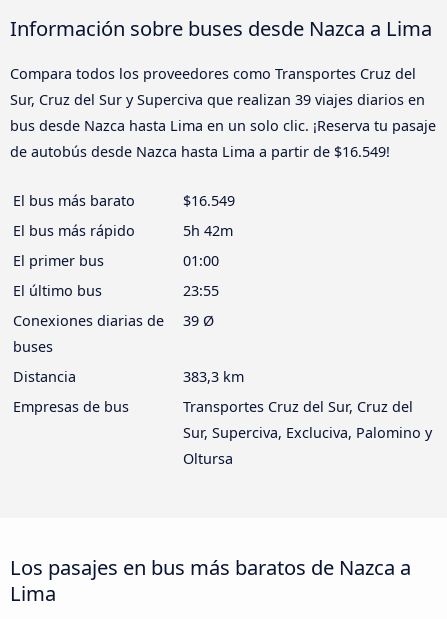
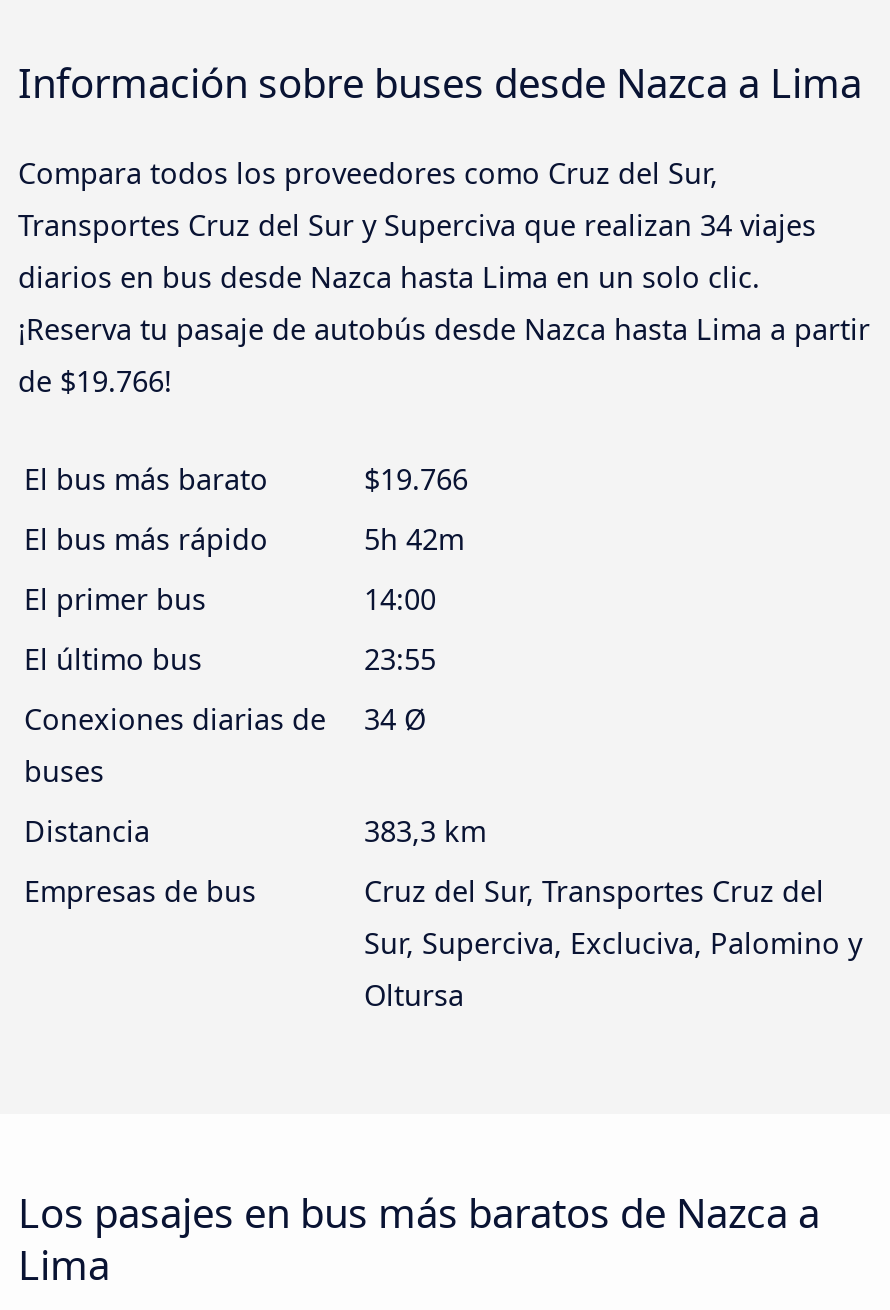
- Compara todos los proveedores como Transportes Cruz del
- Sur, Cruz del Sur y Superciva que realizan 39 viajes diarios en
- bus desde Nazca hasta Lima en un solo clic. ¡Reserva tu pasaje
- de autobús desde Nazca hasta Lima a partir de $16.549!
+ Compara todos los proveedores como Cruz del Sur,
+ Transportes Cruz del Sur y Superciva que realizan 34 viajes
+ diarios en bus desde Nazca hasta Lima en un solo clic.
+ ¡Reserva tu pasaje de autobús desde Nazca hasta Lima a partir
+ de $19.766!

- $16.549
+ $19.766

- 01:00
+ 14:00

- Conexiones diarias de 39 Ø
+ Conexiones diarias de 34 Ø

- Transportes Cruz del Sur, Cruz del
+ Cruz del Sur, Transportes Cruz del
